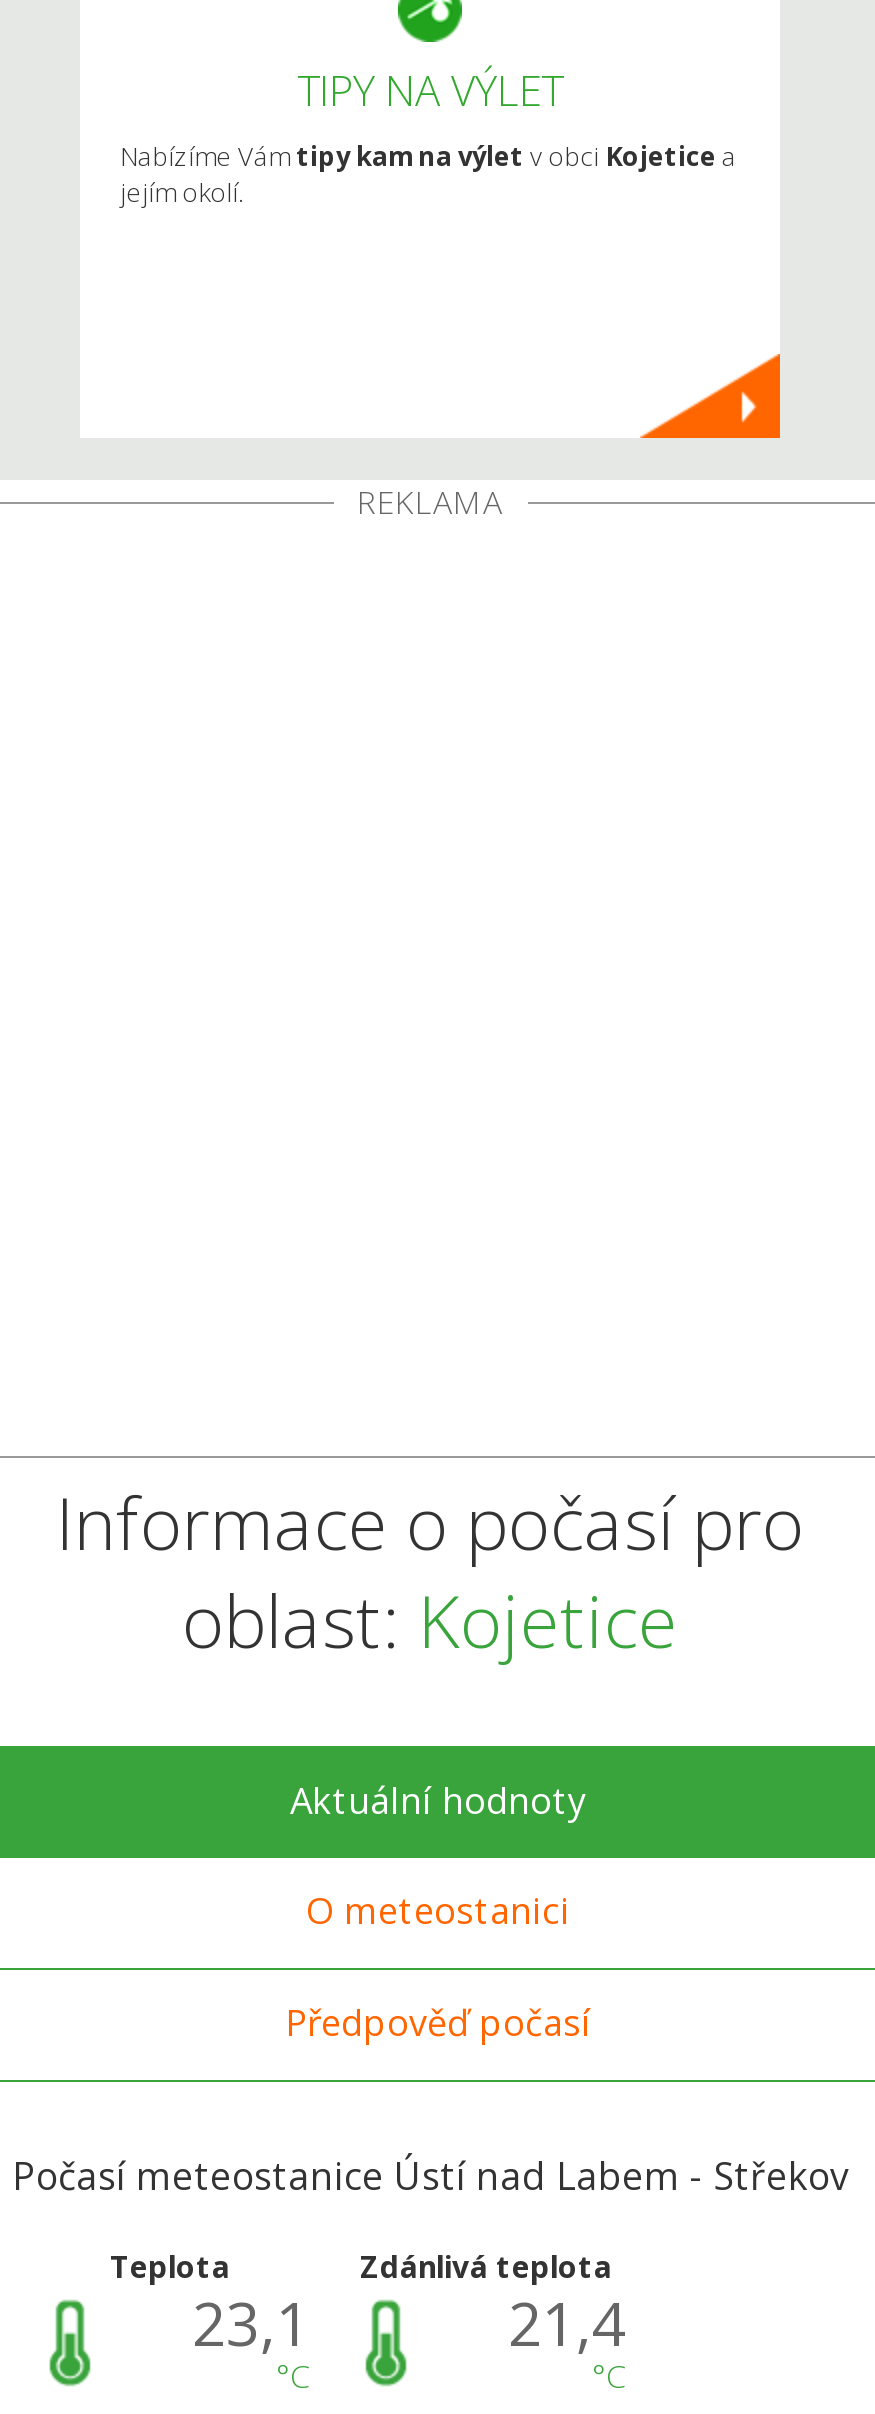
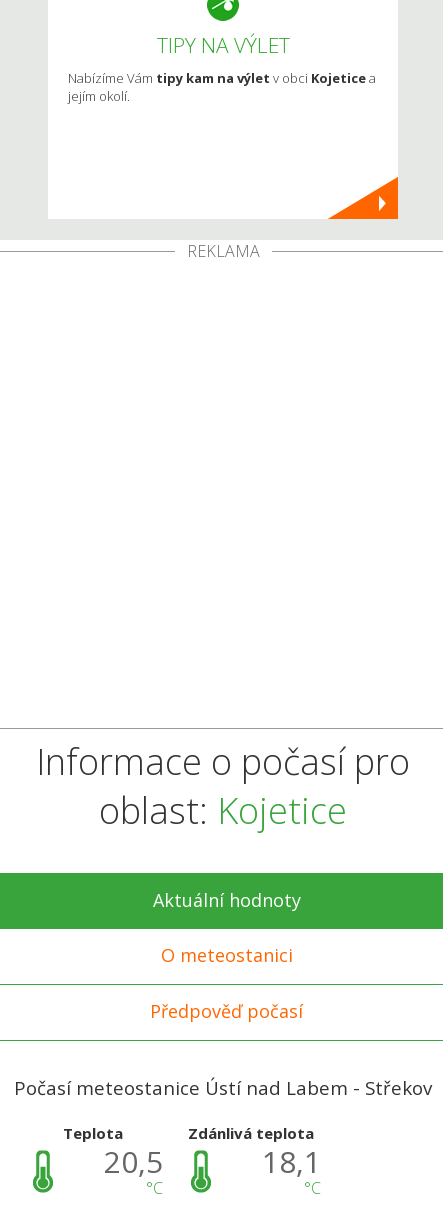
- 23,1
+ 20,5

- 21,4
+ 18,1
